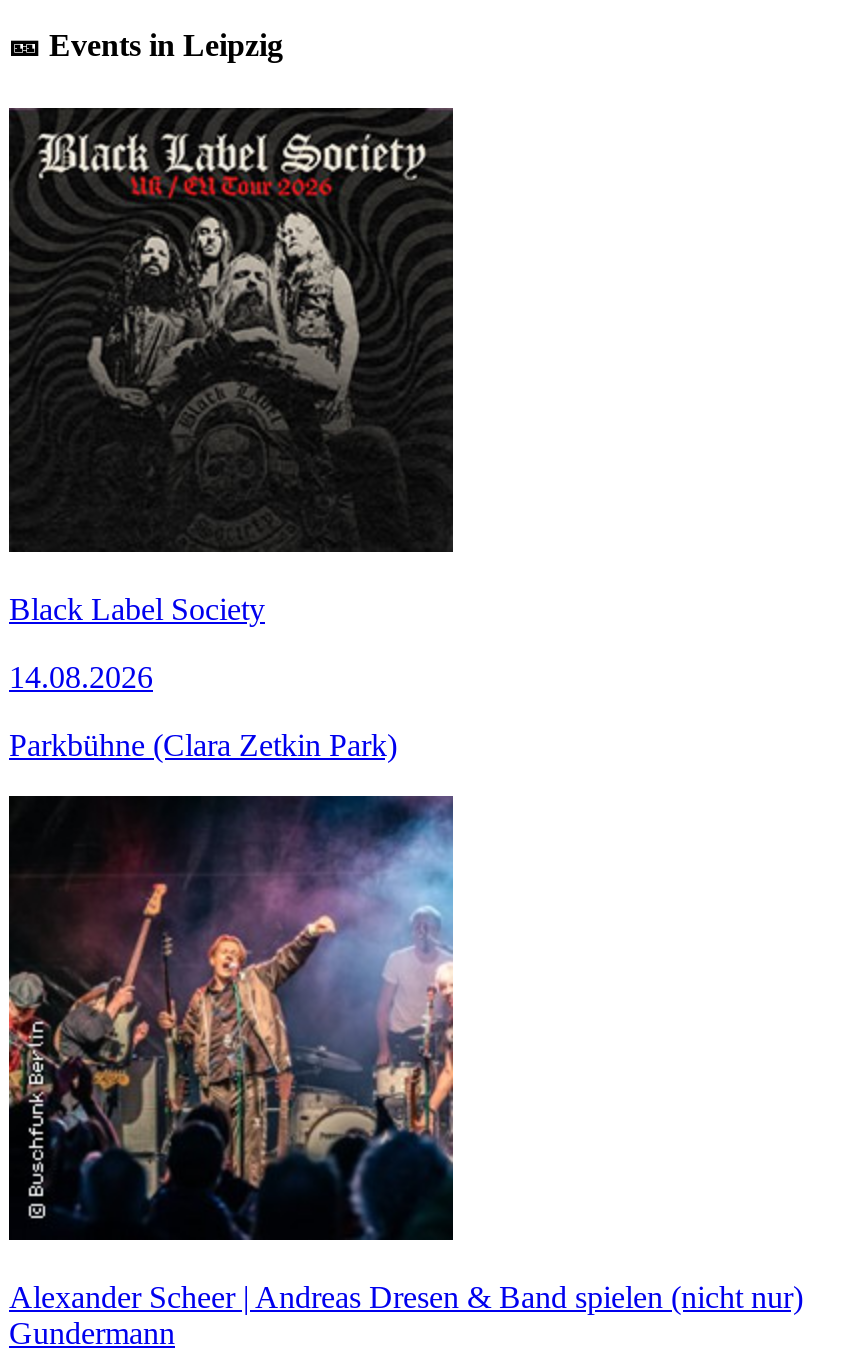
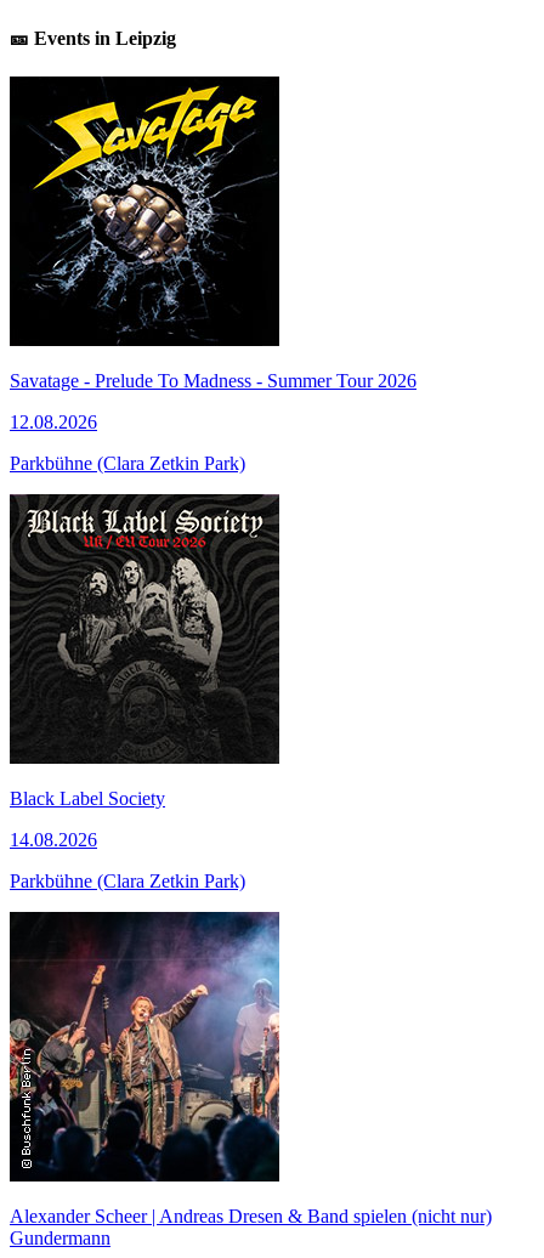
+ [image]
+ Savatage - Prelude To Madness - Summer Tour 2026
+ 12.08.2026
+ Parkbühne (Clara Zetkin Park)
